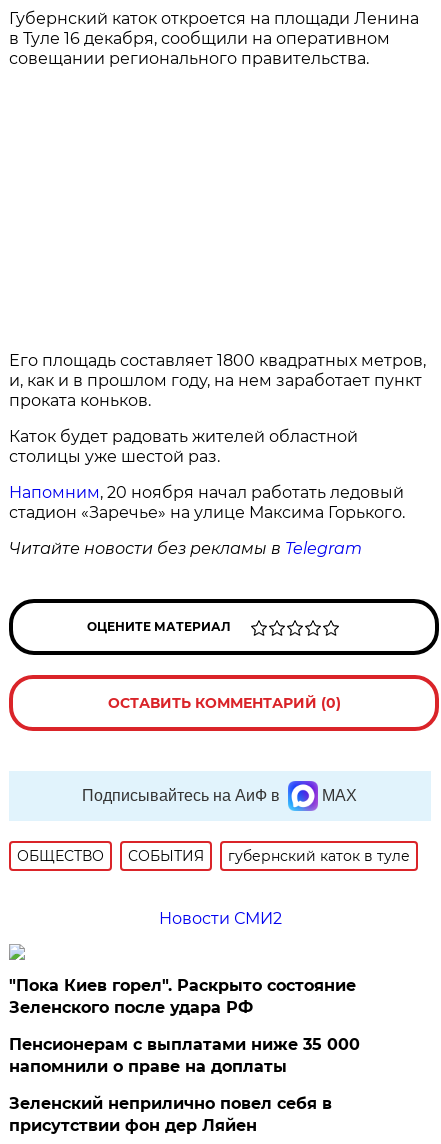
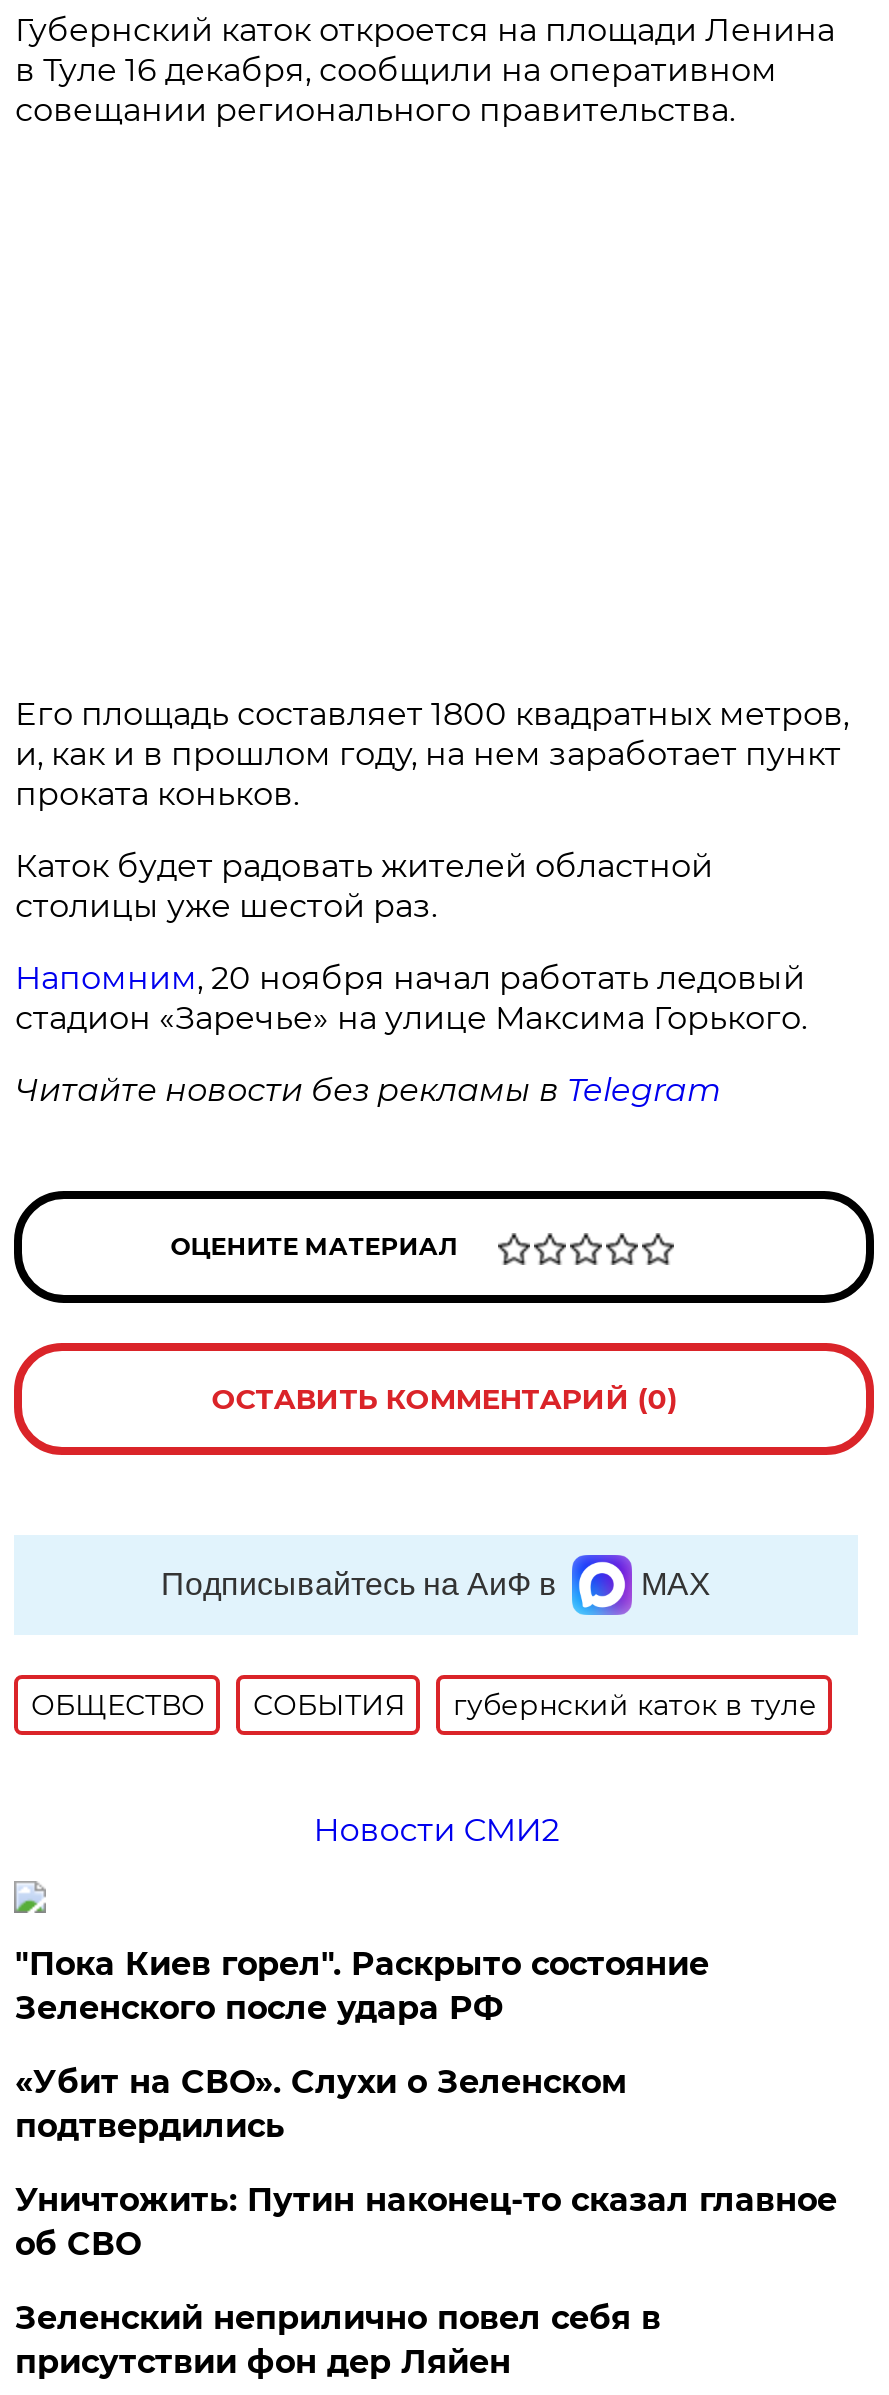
- Пенсионерам с выплатами ниже 35 000
- напомнили о праве на доплаты
+ «Убит на СВО». Слухи о Зеленском
+ подтвердились
+ Уничтожить: Путин наконец-то сказал главное
+ об СВО
